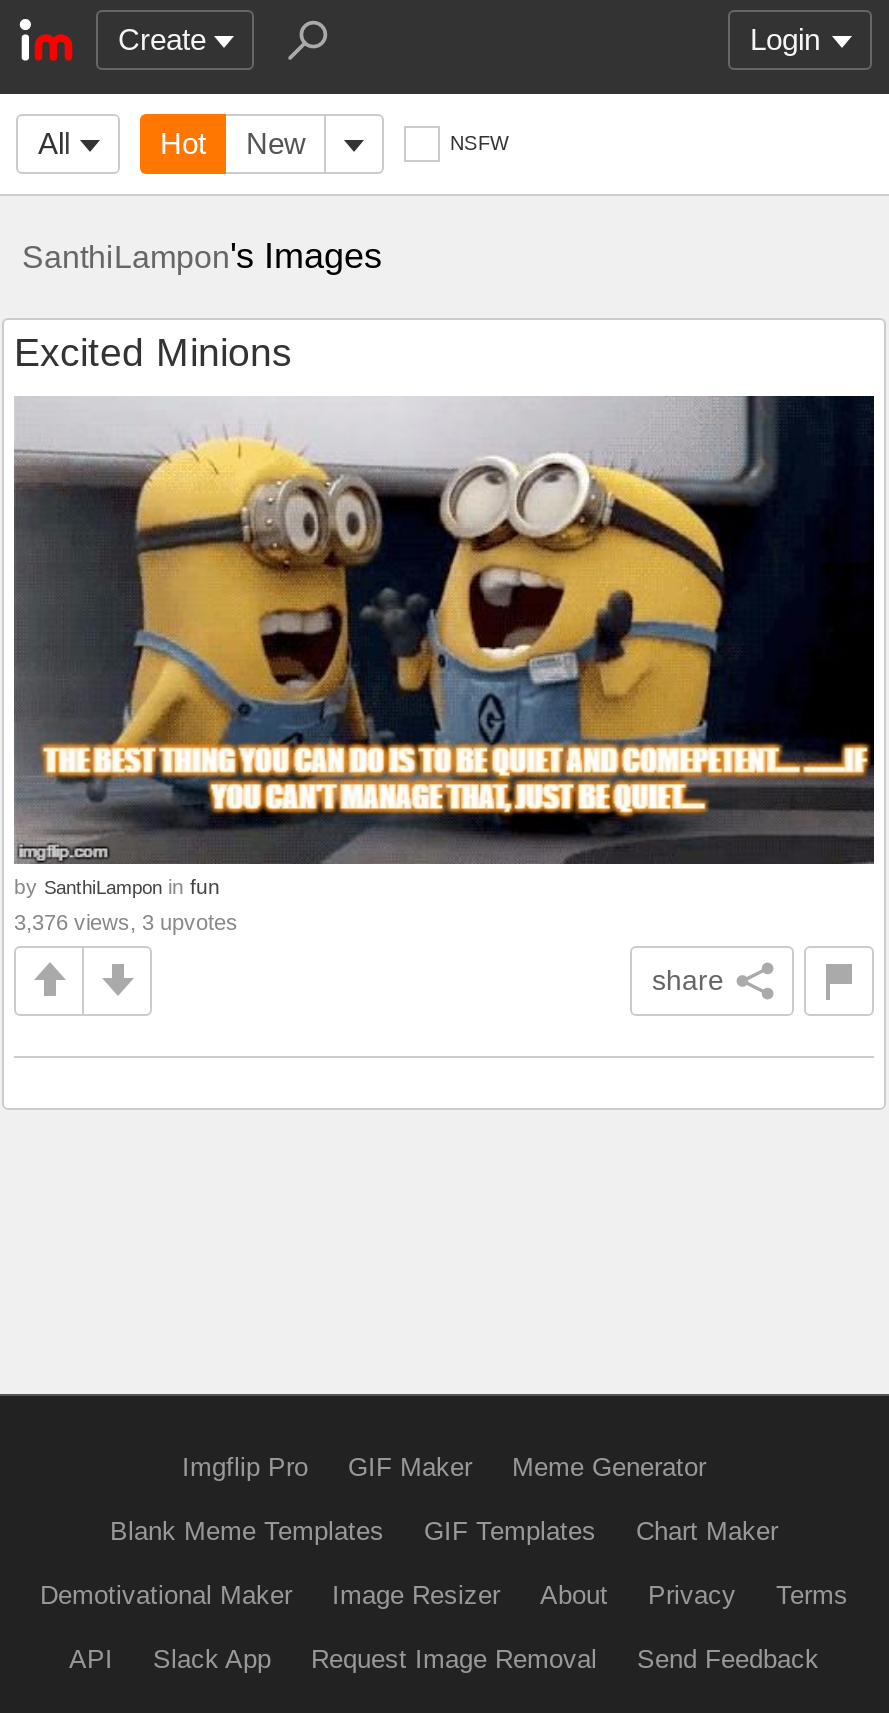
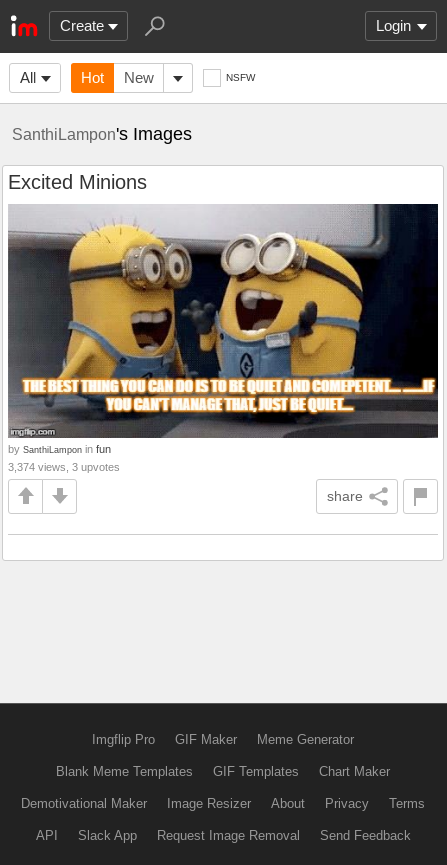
- 3,376 views, 3 upvotes
+ 3,374 views, 3 upvotes
